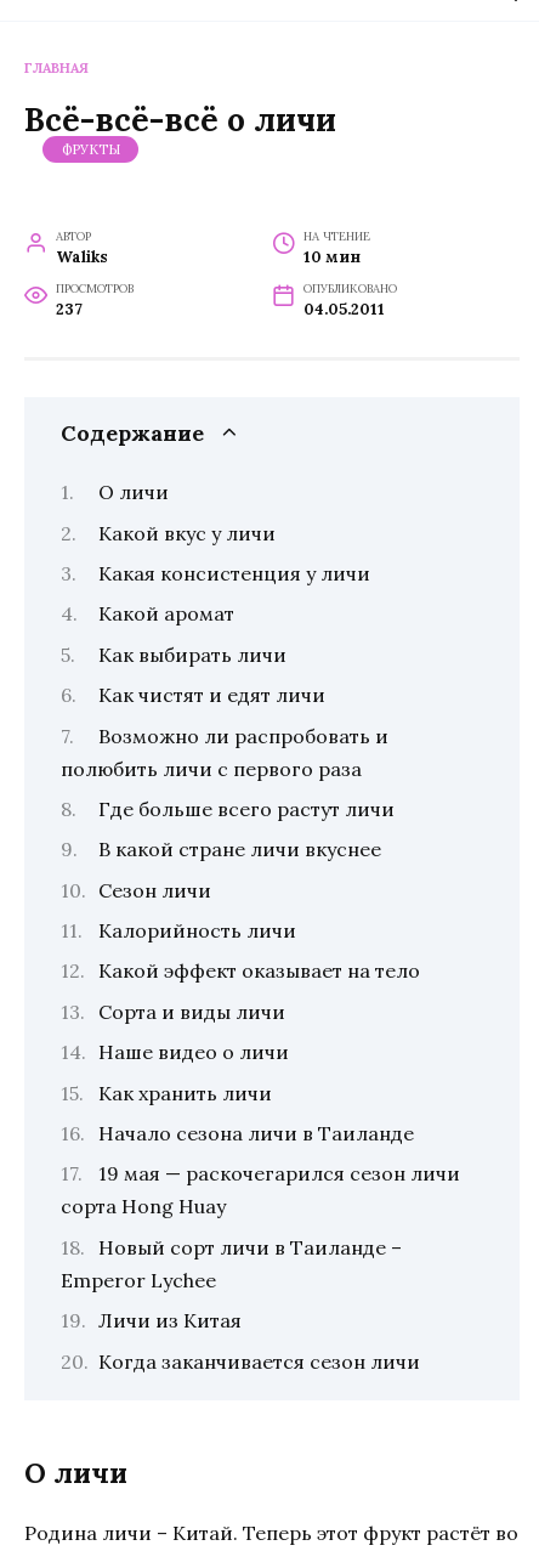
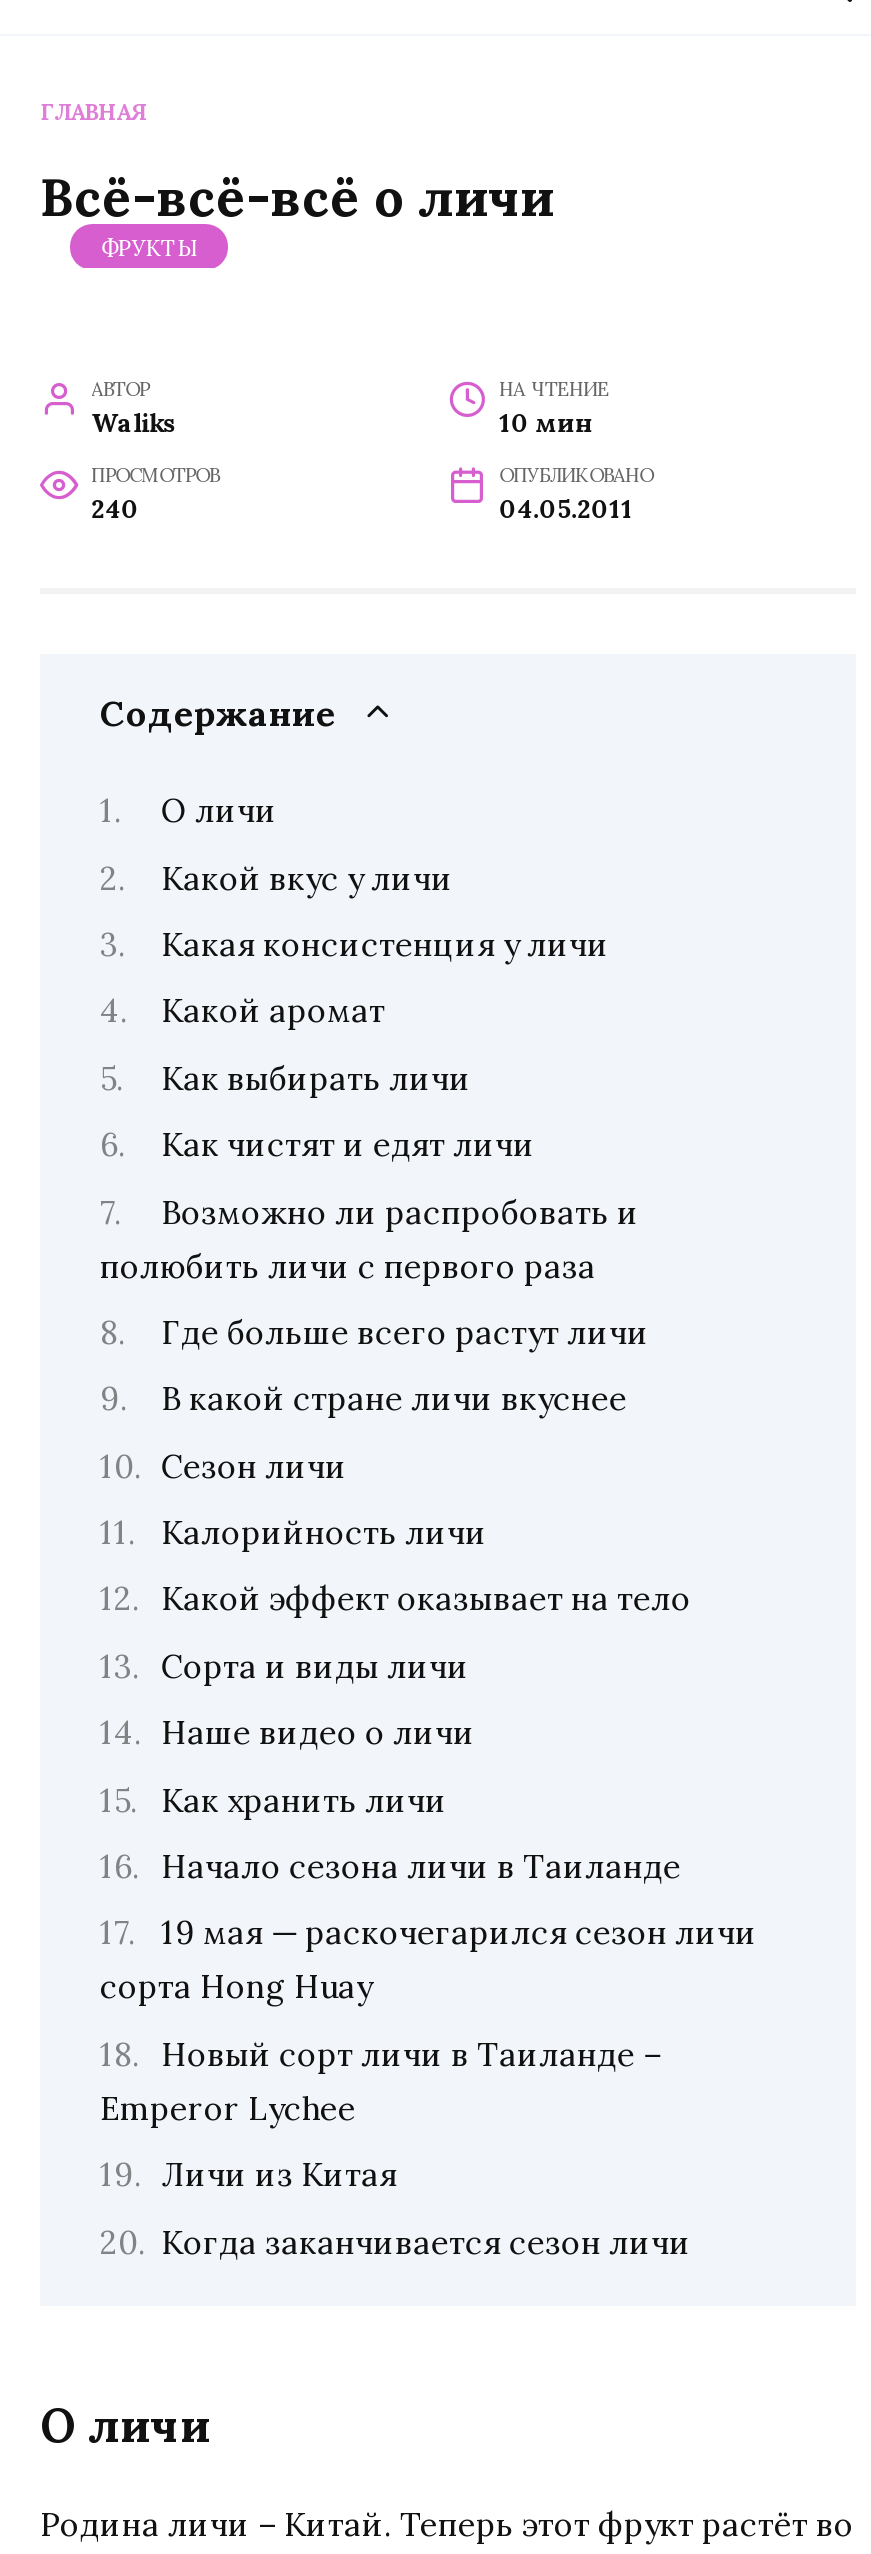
- 237
+ 240
